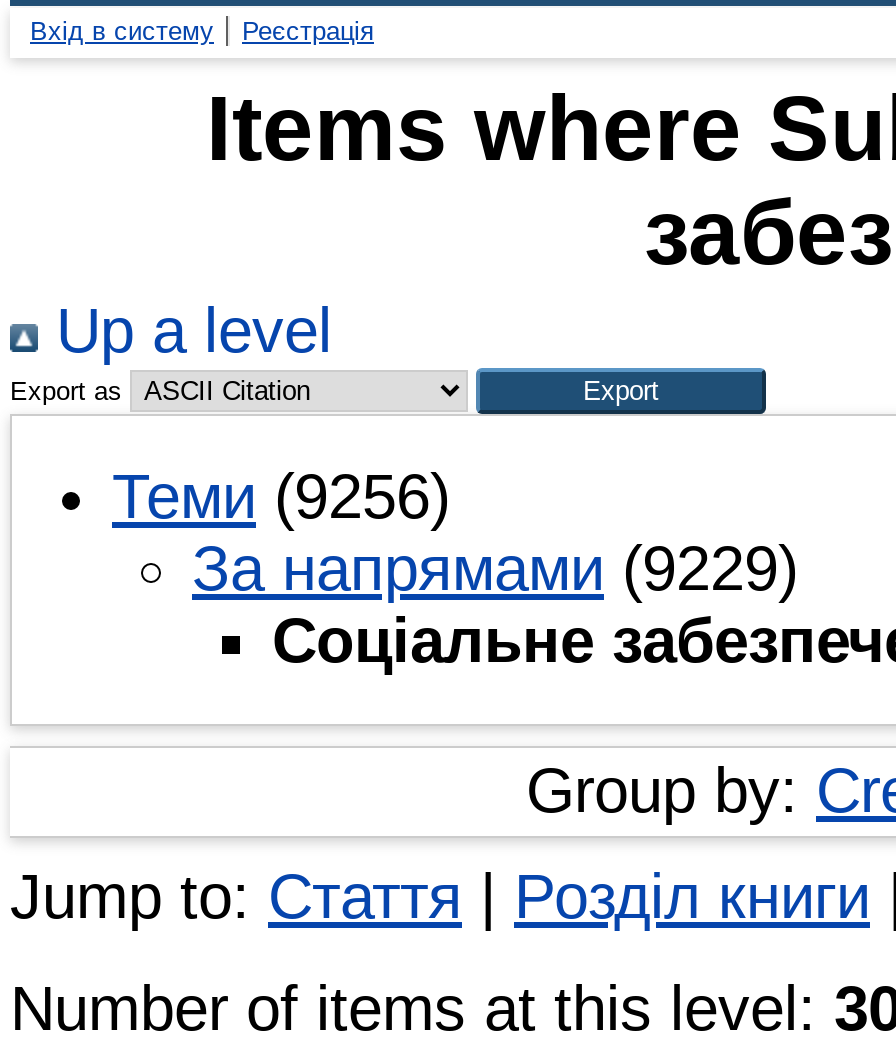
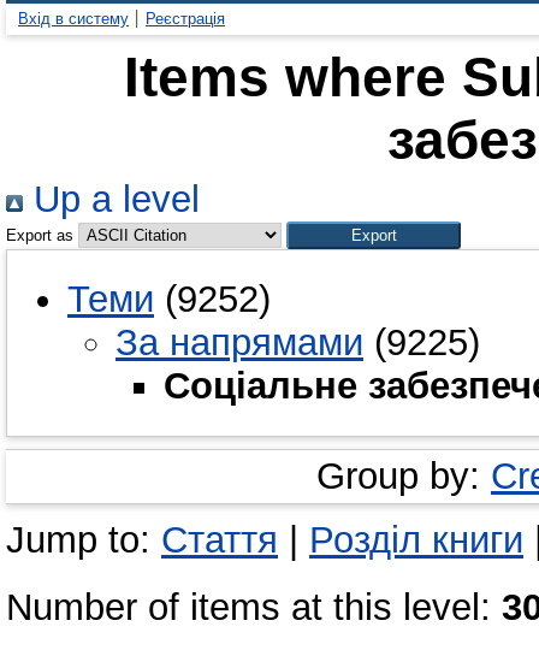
- Теми (9256)
+ Теми (9252)

- За напрямами (9229)
+ За напрямами (9225)
